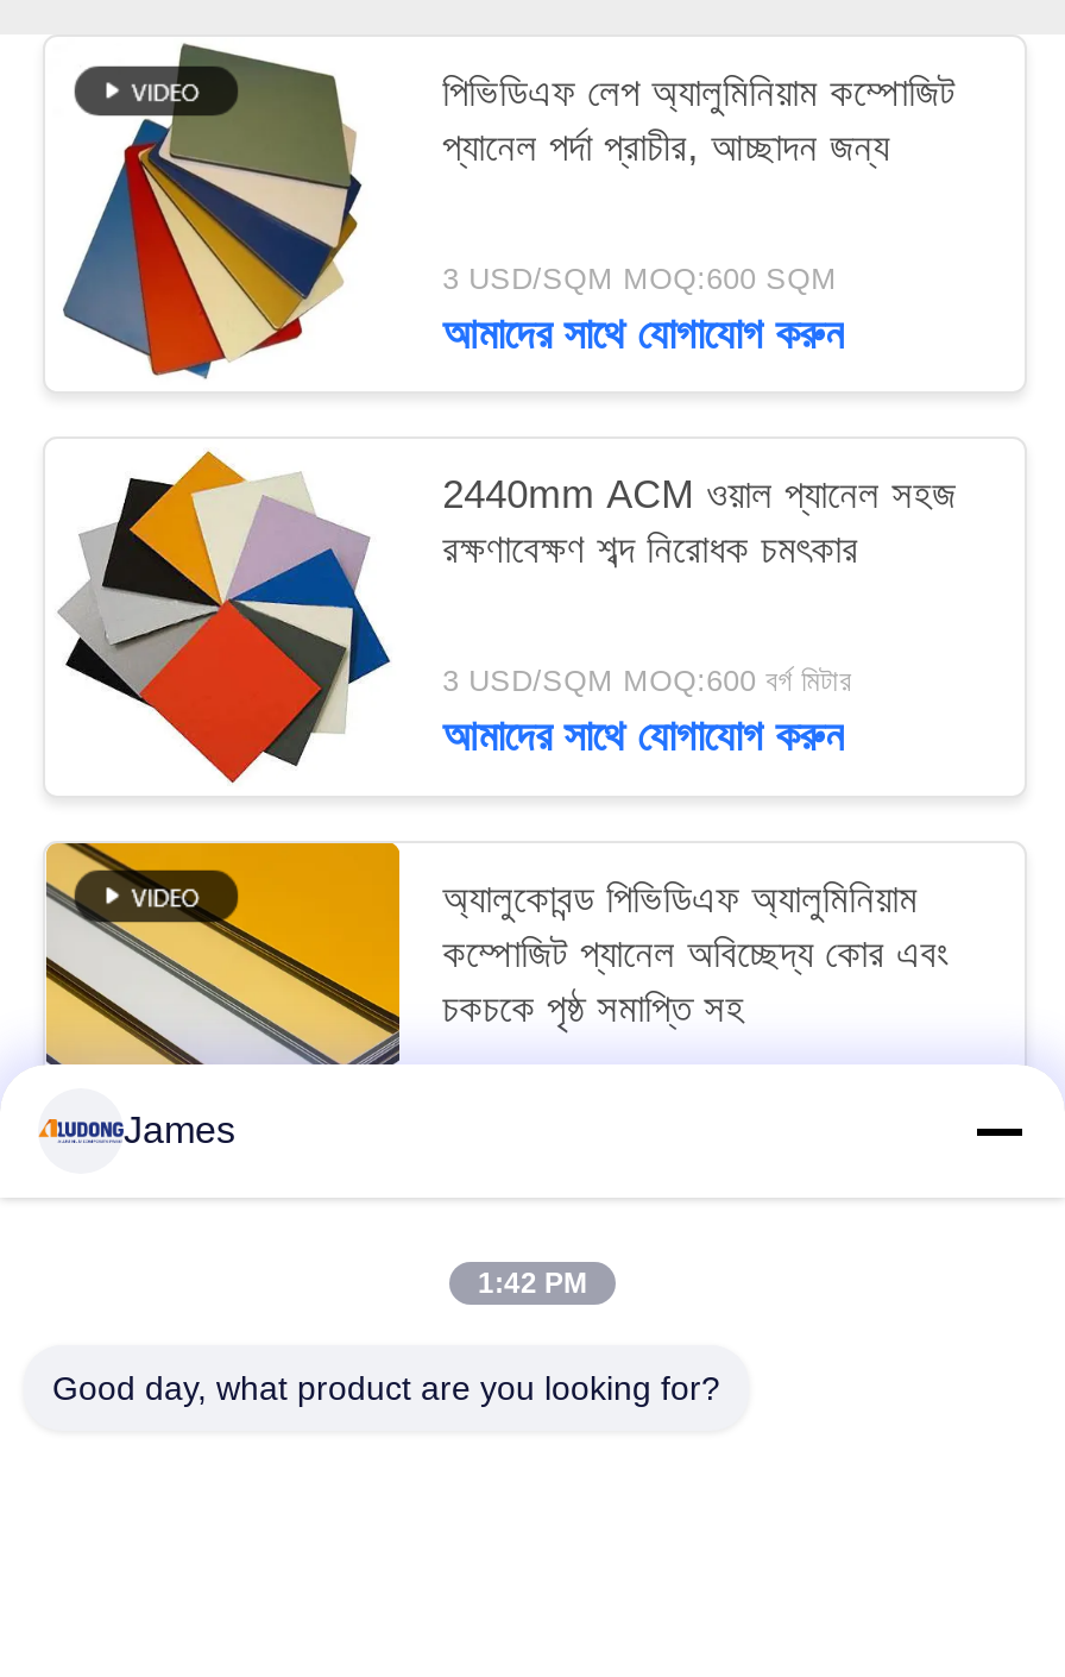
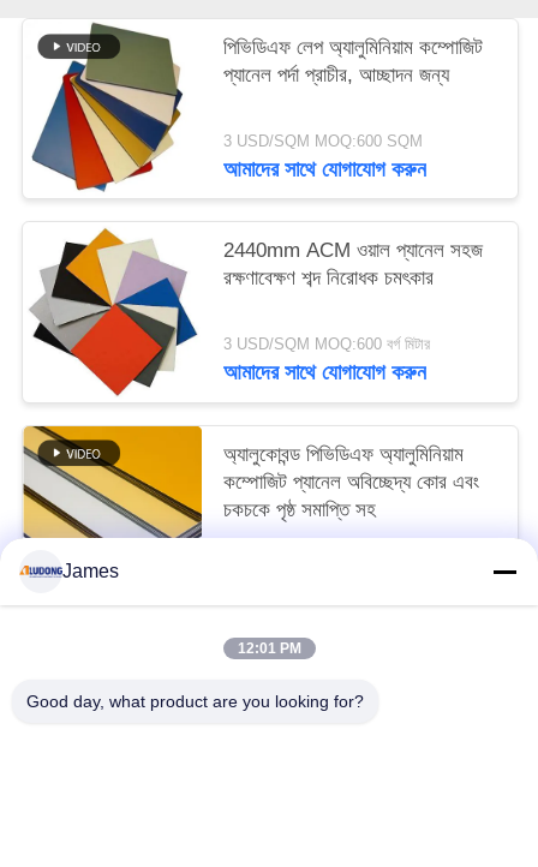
- 1:42 PM
+ 12:01 PM
